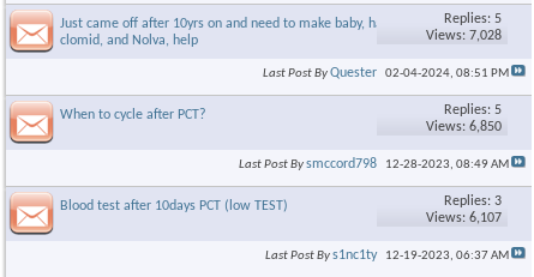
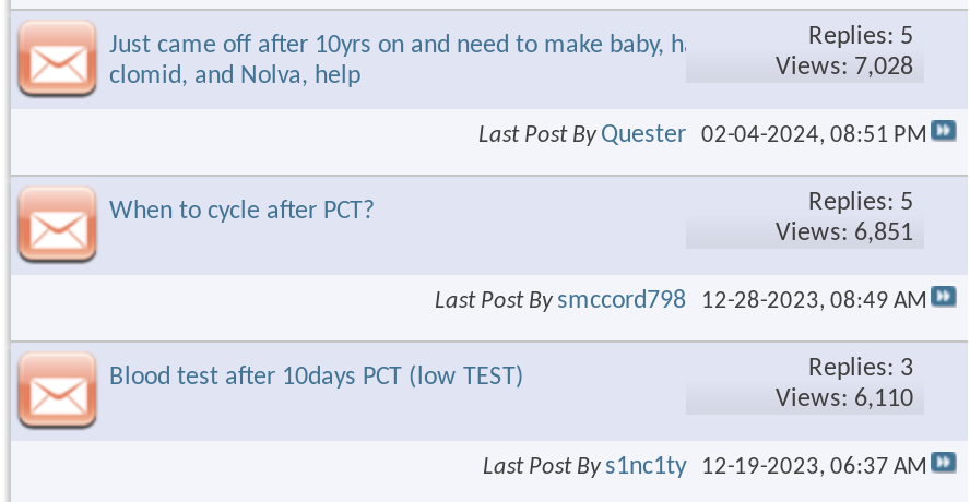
- Views: 6,850
+ Views: 6,851

- Views: 6,107
+ Views: 6,110
